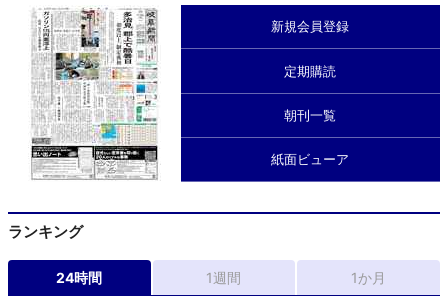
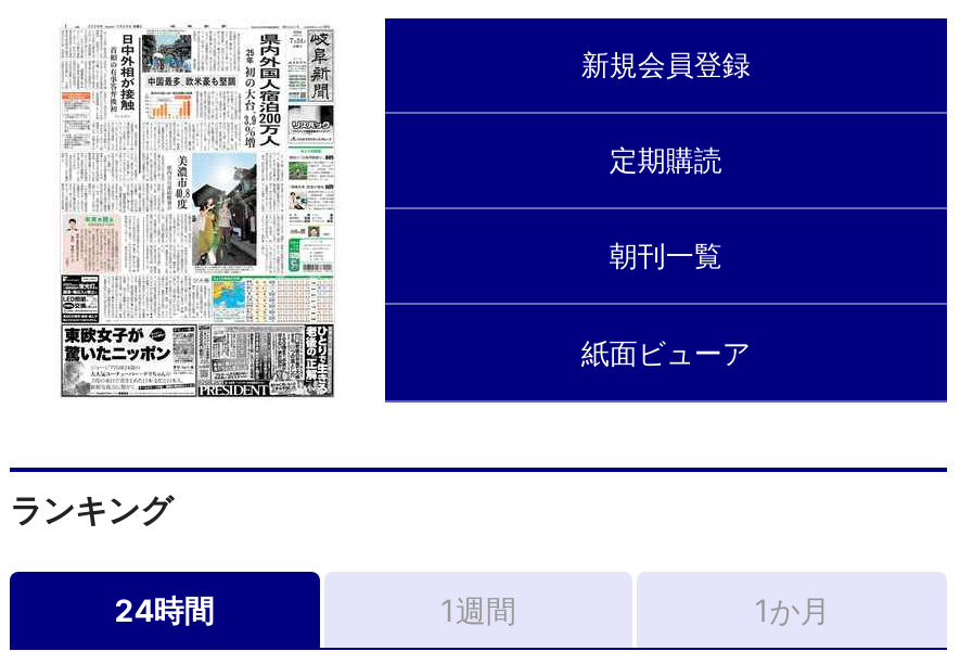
- [image]
+ [image]
